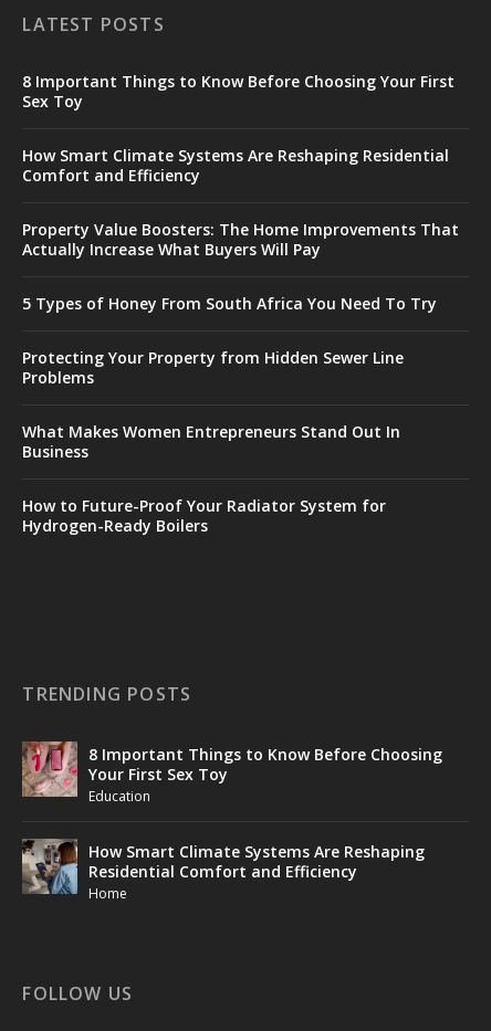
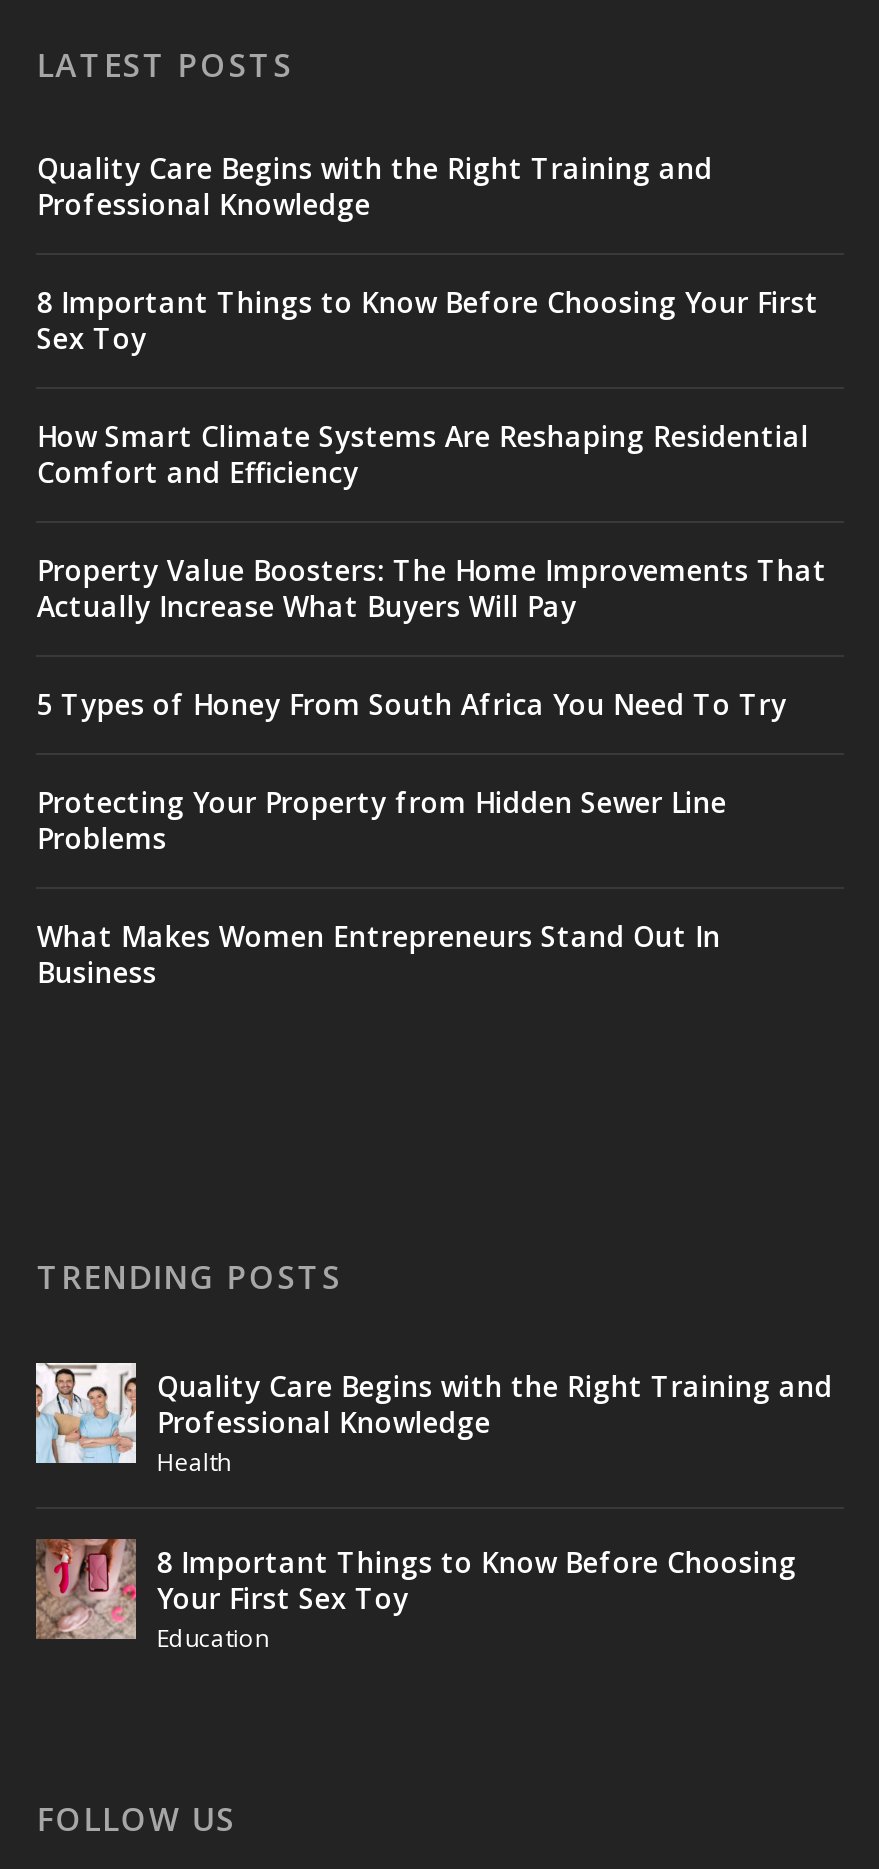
+ Quality Care Begins with the Right Training and
+ Professional Knowledge

moved down: 8 Important Things to Know Before Choosing Your First | Sex Toy | How Smart Climate Systems Are Reshaping Residential | ... | What Makes Women Entrepreneurs Stand Out In | Business

- How to Future-Proof Your Radiator System for
- Hydrogen-Ready Boilers

+ [image]
+ Quality Care Begins with the Right Training and
+ Professional Knowledge
+ Health

moved down: [image] | 8 Important Things to Know Before Choosing | Your First Sex Toy | Education

- [image]
- How Smart Climate Systems Are Reshaping
- Residential Comfort and Efficiency
- Home
